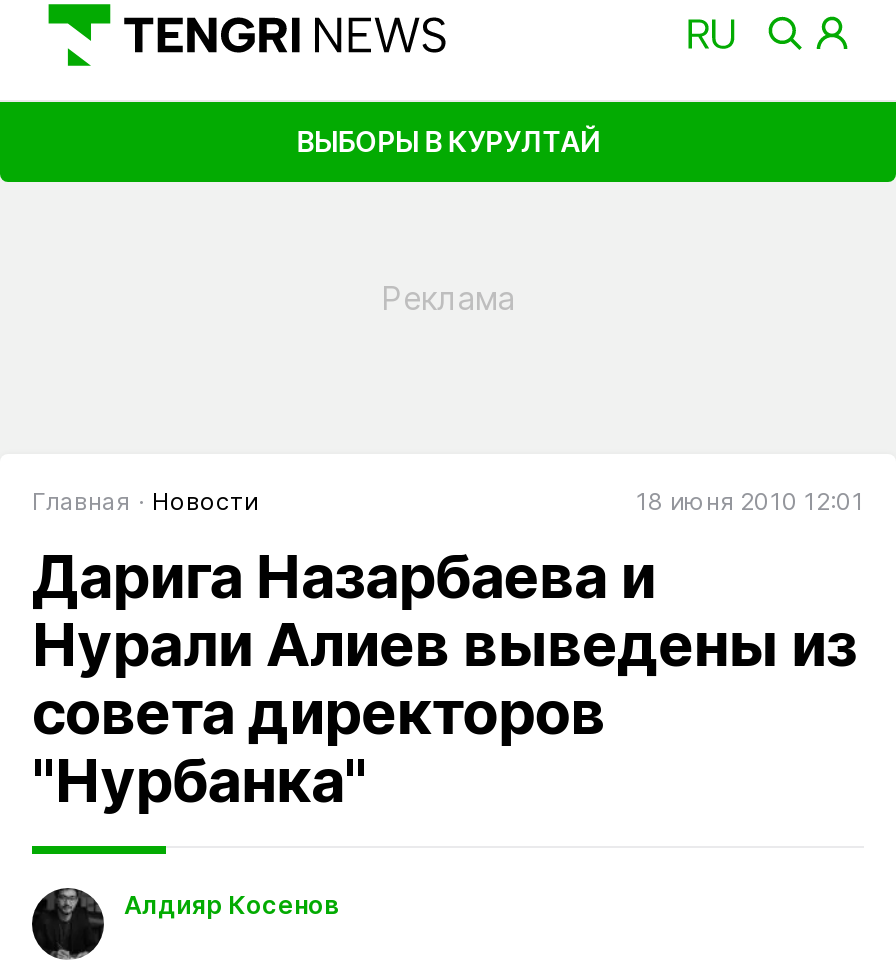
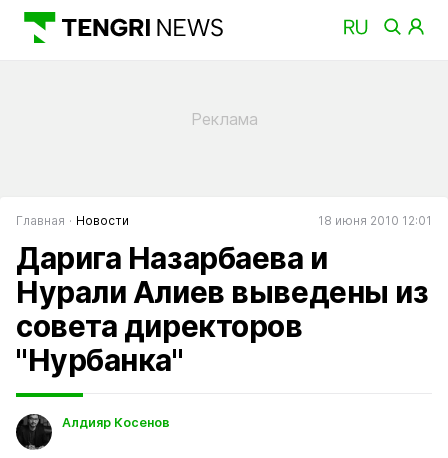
- ВЫБОРЫ В КУРУЛТАЙ
